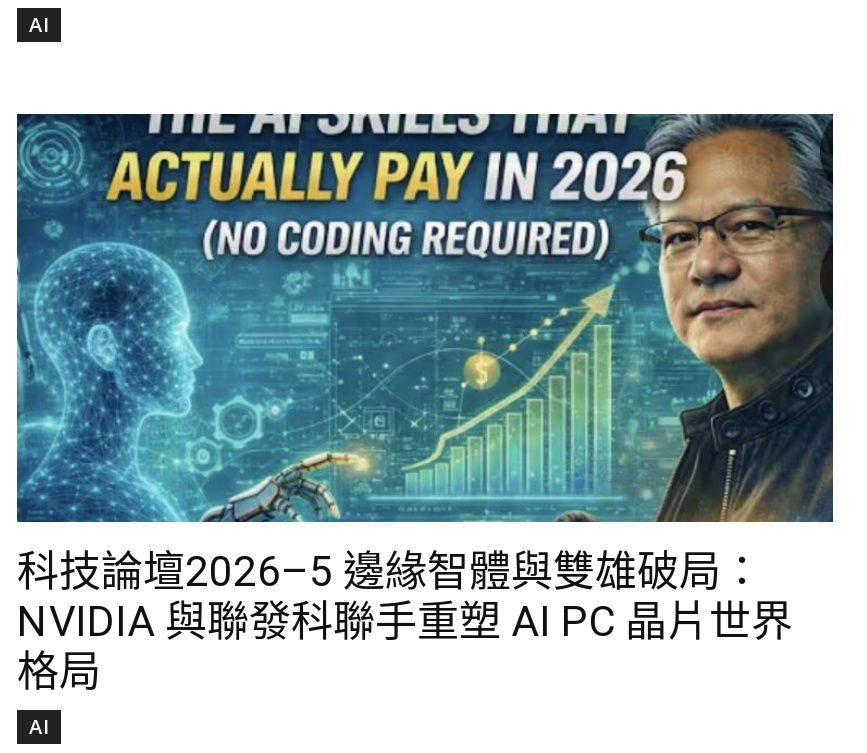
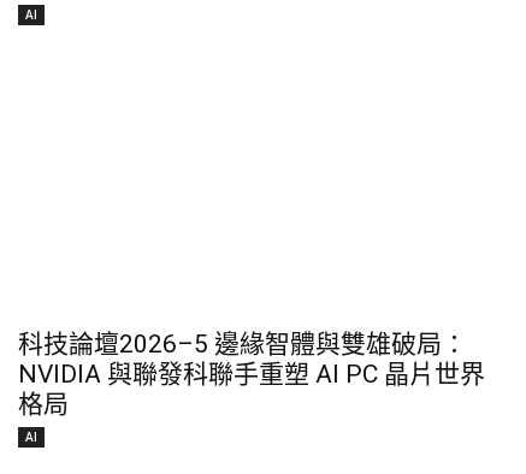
- [image]
